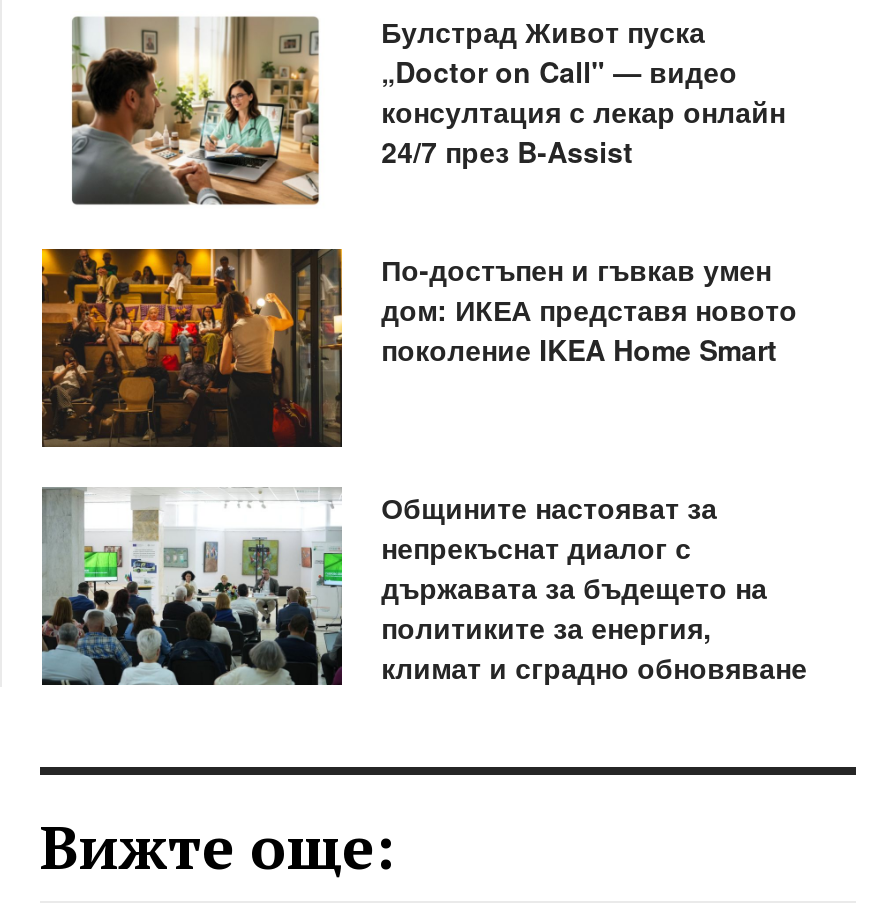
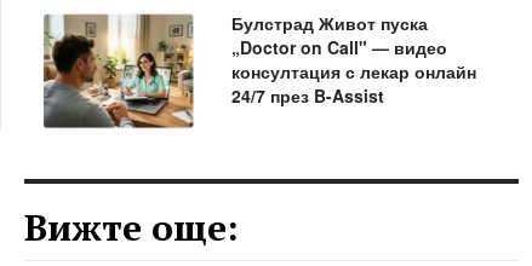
- [image]
- По-достъпен и гъвкав умен
- дом: ИКЕА представя новото
- поколение IKEA Home Smart

- [image]
- Общините настояват за
- непрекъснат диалог с
- държавата за бъдещето на
- политиките за енергия,
- климат и сградно обновяване
